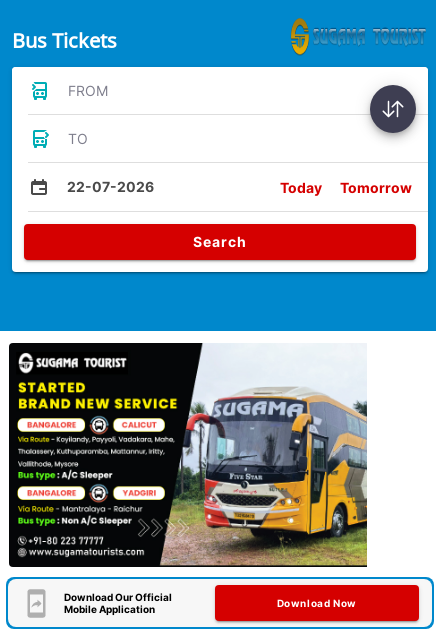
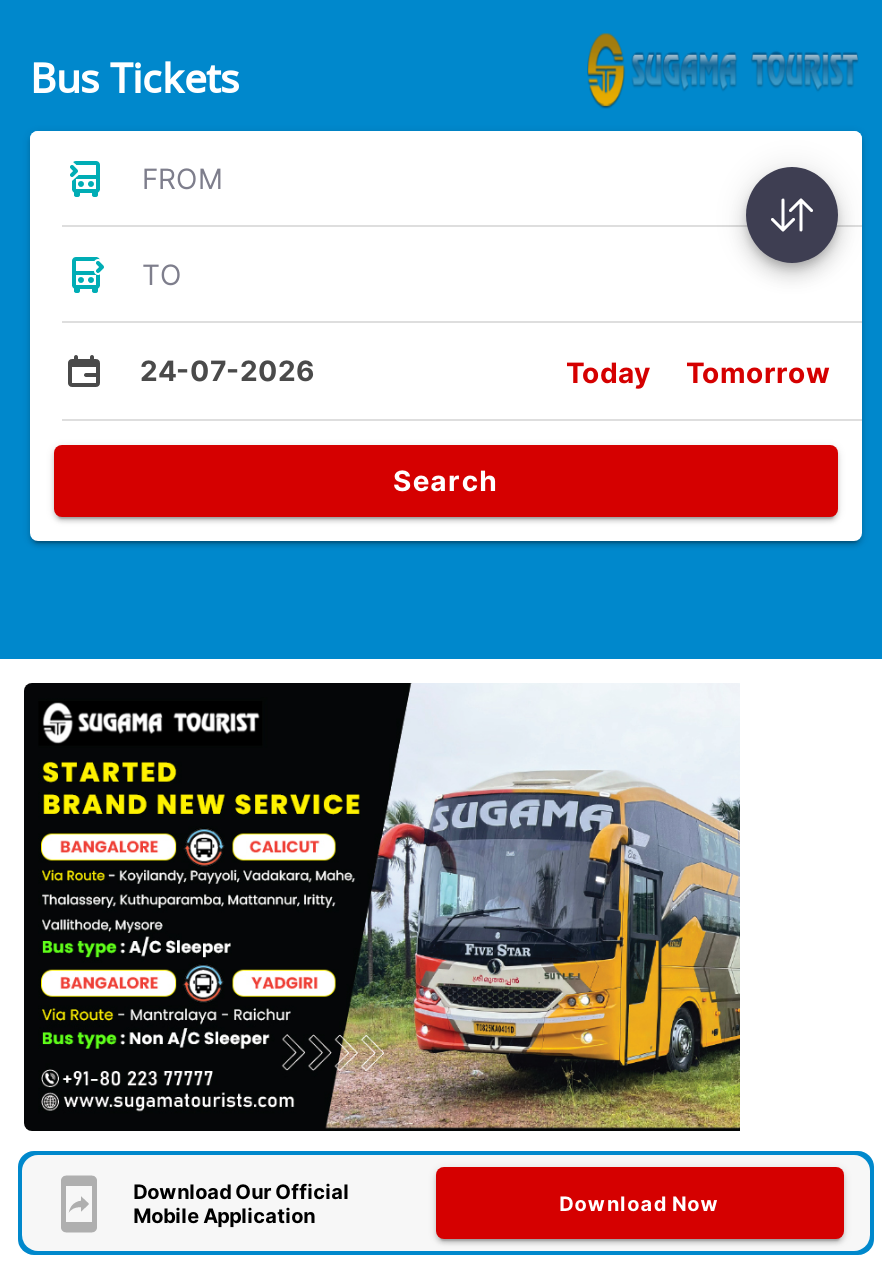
- 22-07-2026
+ 24-07-2026
